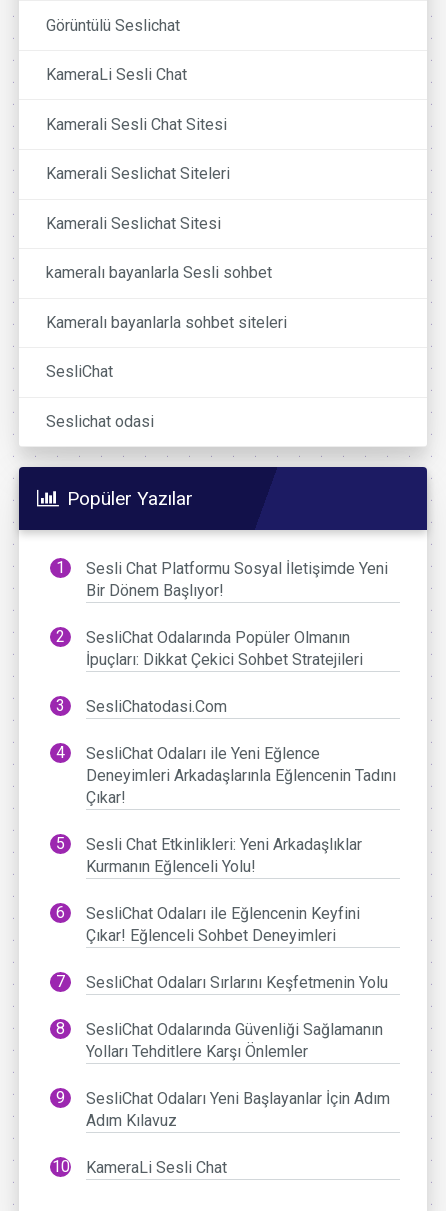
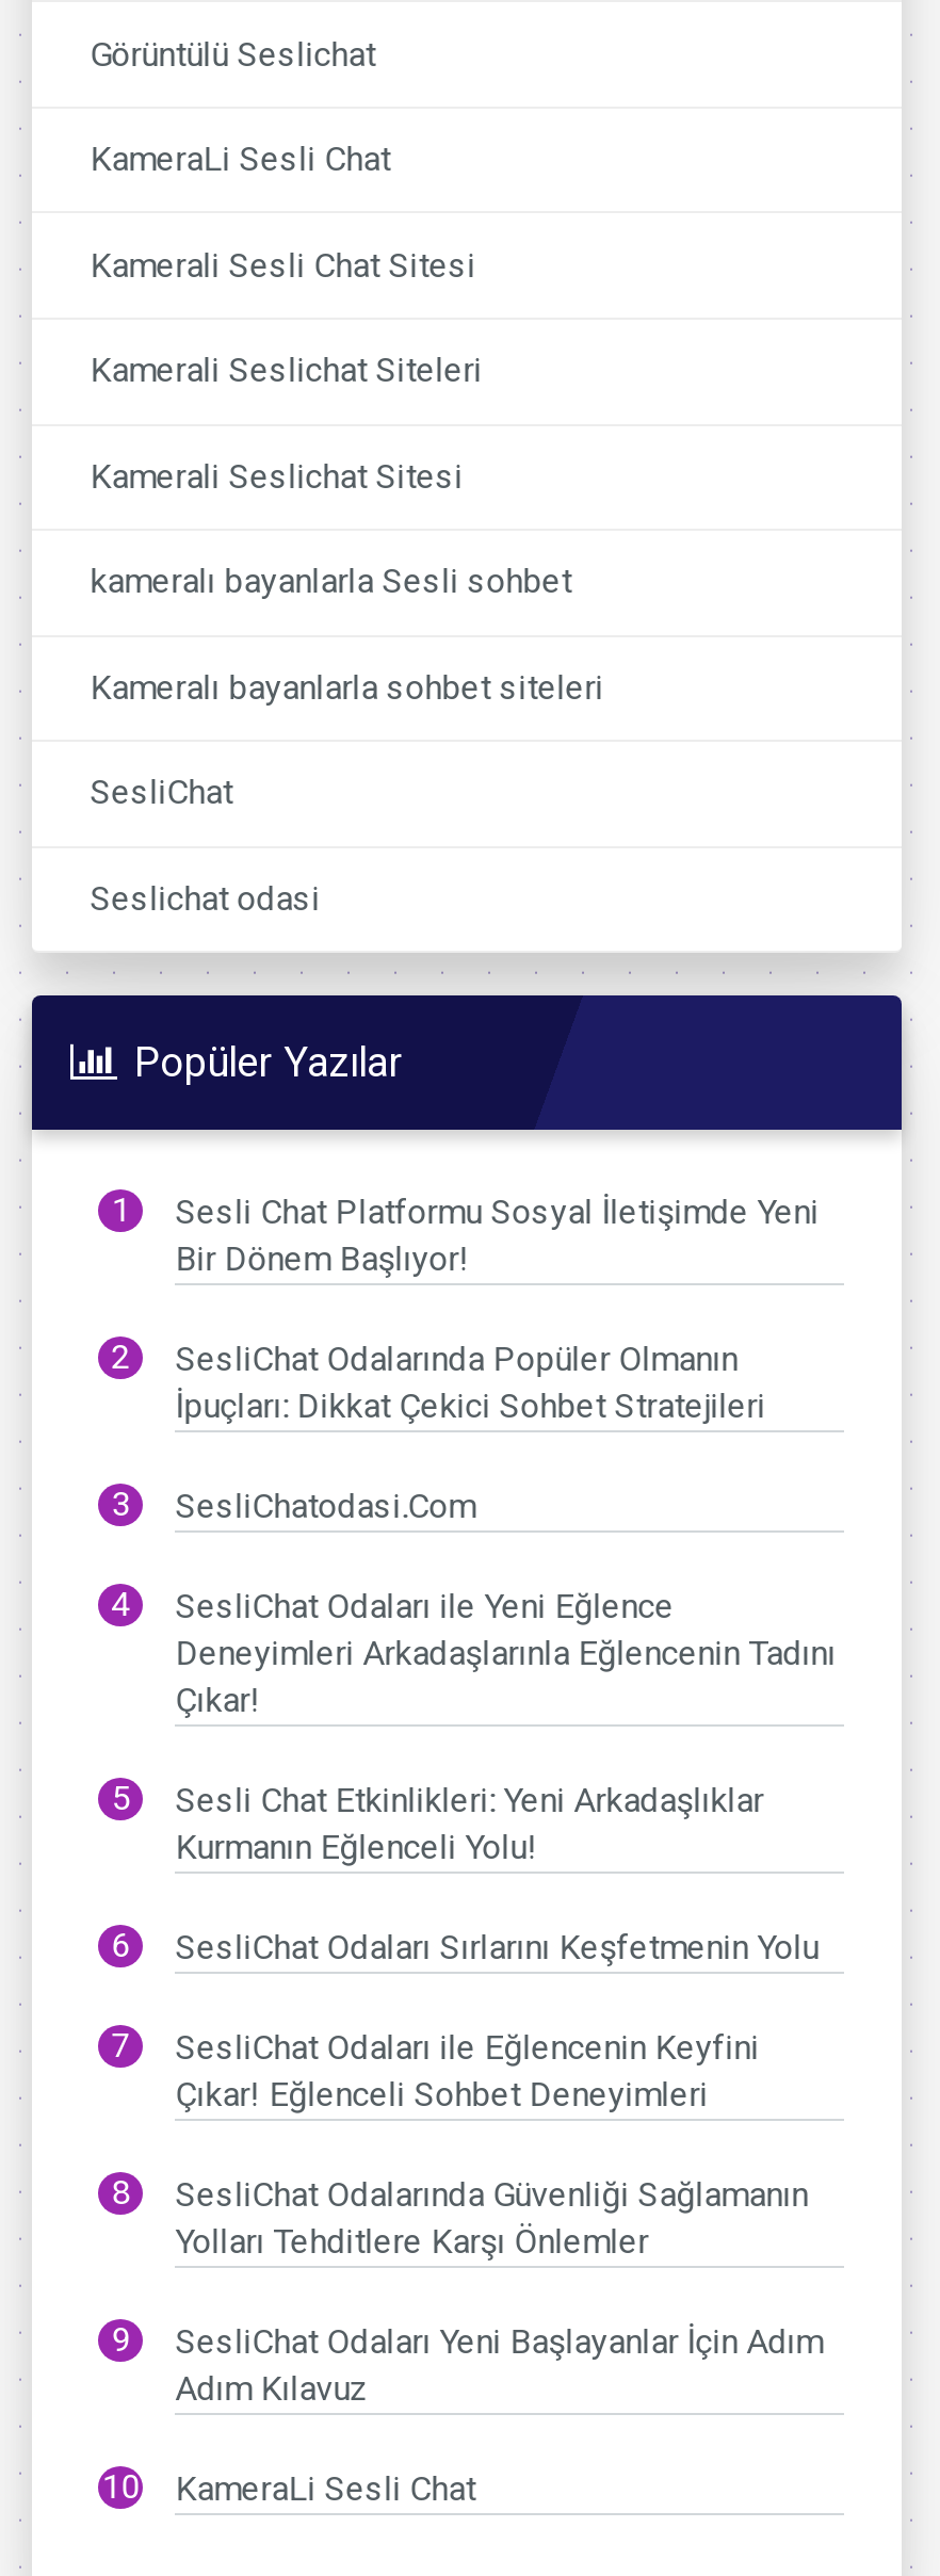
moved down: SesliChat Odaları ile Eğlencenin Keyfini | Çıkar! Eğlenceli Sohbet Deneyimleri

moved up: SesliChat Odaları Sırlarını Keşfetmenin Yolu
